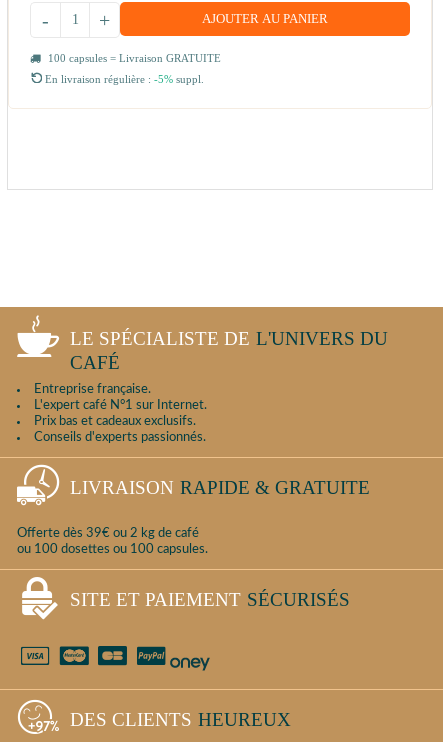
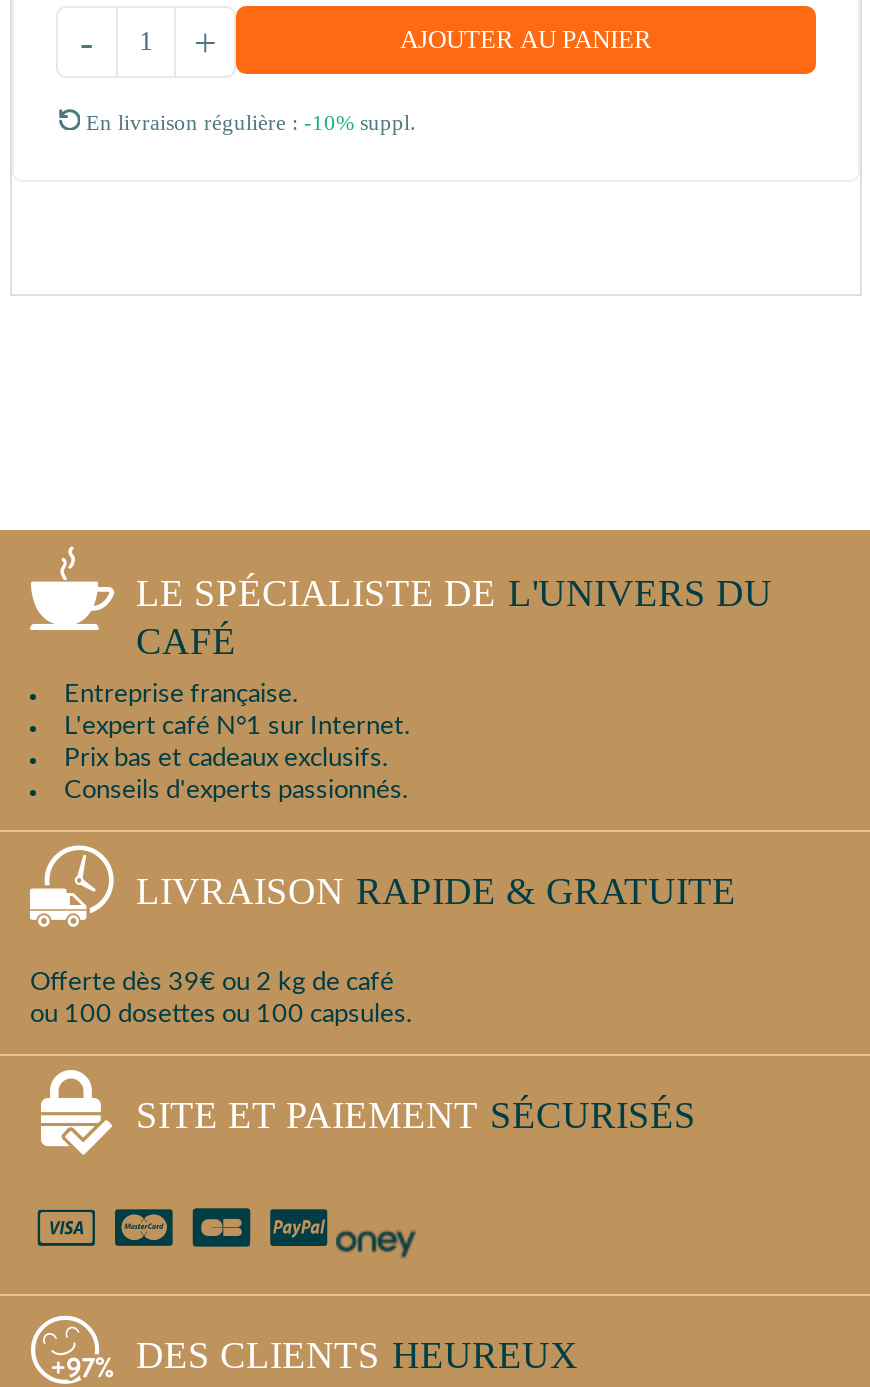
- 100 capsules = Livraison GRATUITE
- En livraison régulière : -5% suppl.
+ En livraison régulière : -10% suppl.
